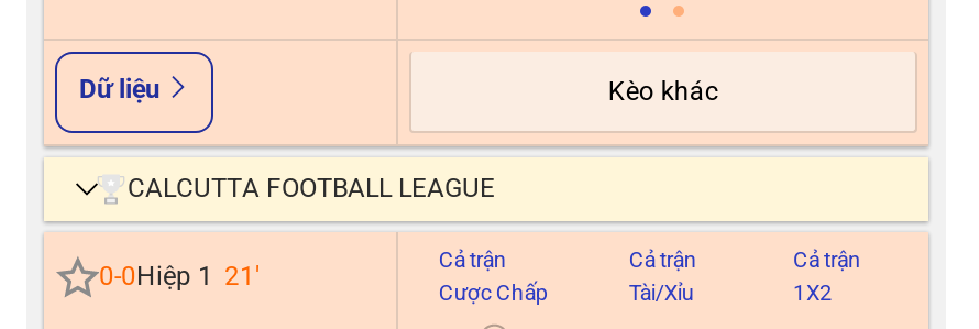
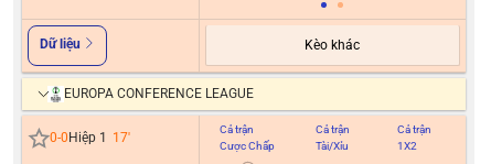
- CALCUTTA FOOTBALL LEAGUE
+ EUROPA CONFERENCE LEAGUE

- 0-0Hiệp 1 21
+ 0-0Hiệp 1 17
